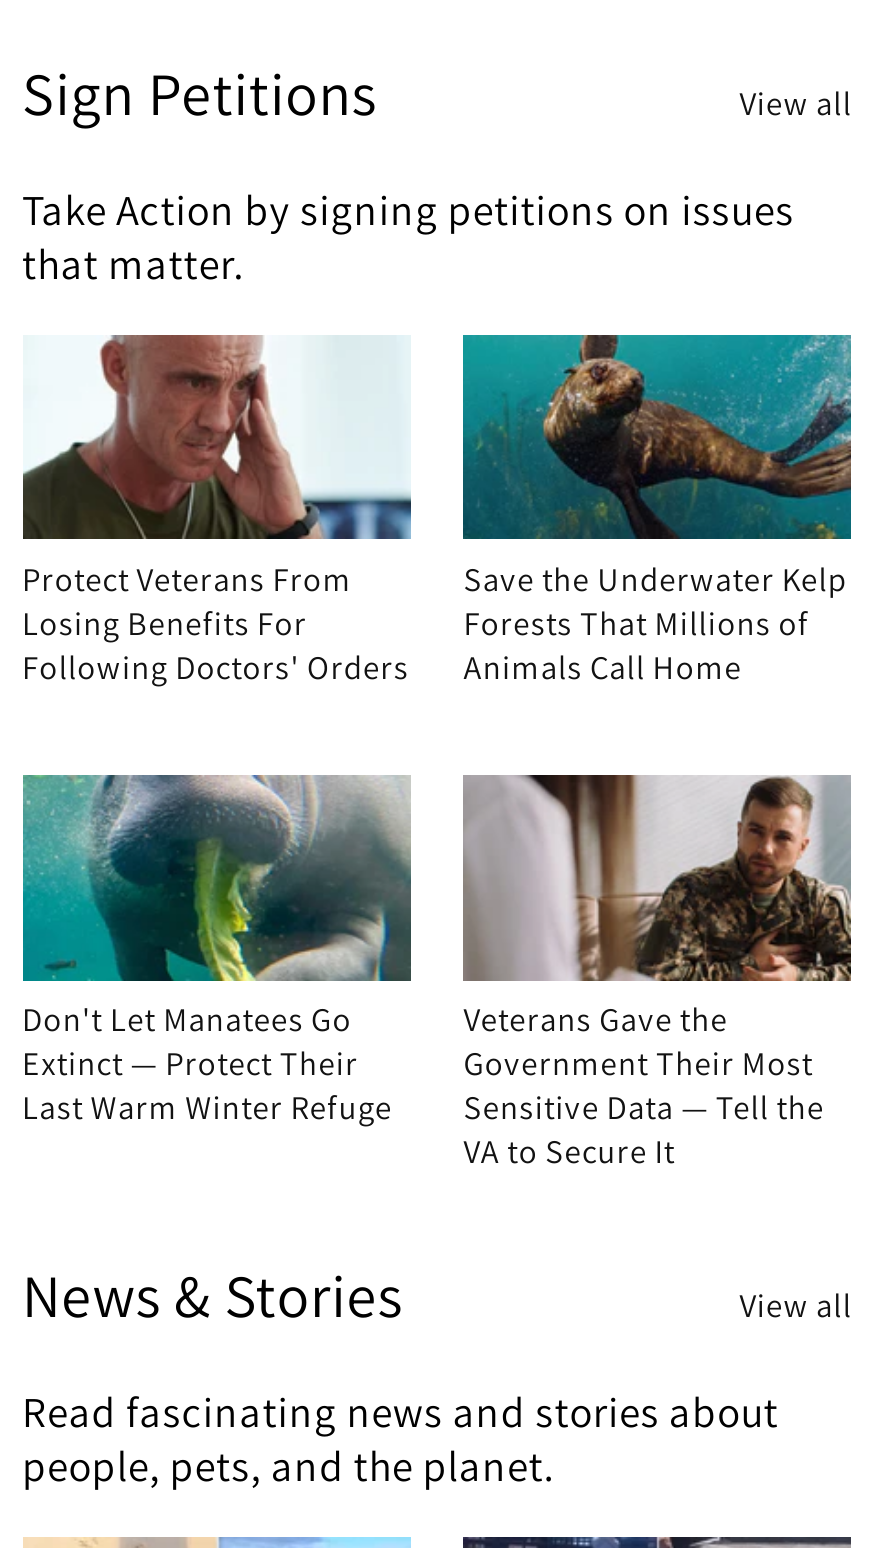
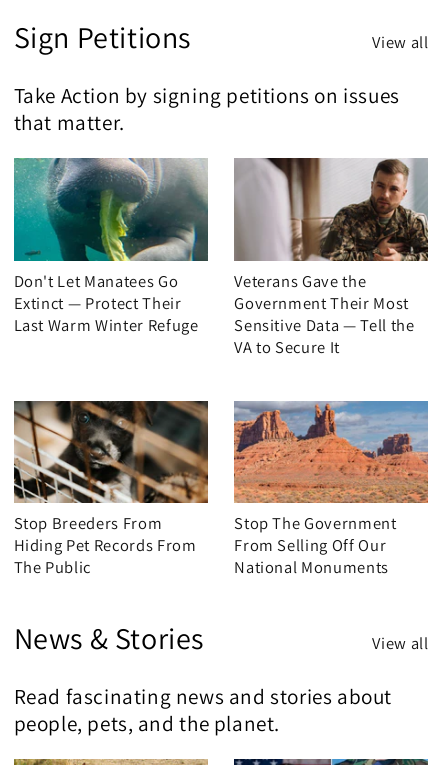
- [image]
- Protect Veterans From
- Losing Benefits For
- Following Doctors' Orders

- [image]
- Save the Underwater Kelp
- Forests That Millions of
- Animals Call Home

moved up: [image] | Don't Let Manatees Go | Extinct — Protect Their | Last Warm Winter Refuge | Veterans Gave the | Government Their Most | Sensitive Data — Tell the | VA to Secure It

+ [image]
+ Stop Breeders From
+ Hiding Pet Records From
+ The Public

+ [image]
+ Stop The Government
+ From Selling Off Our
+ National Monuments
